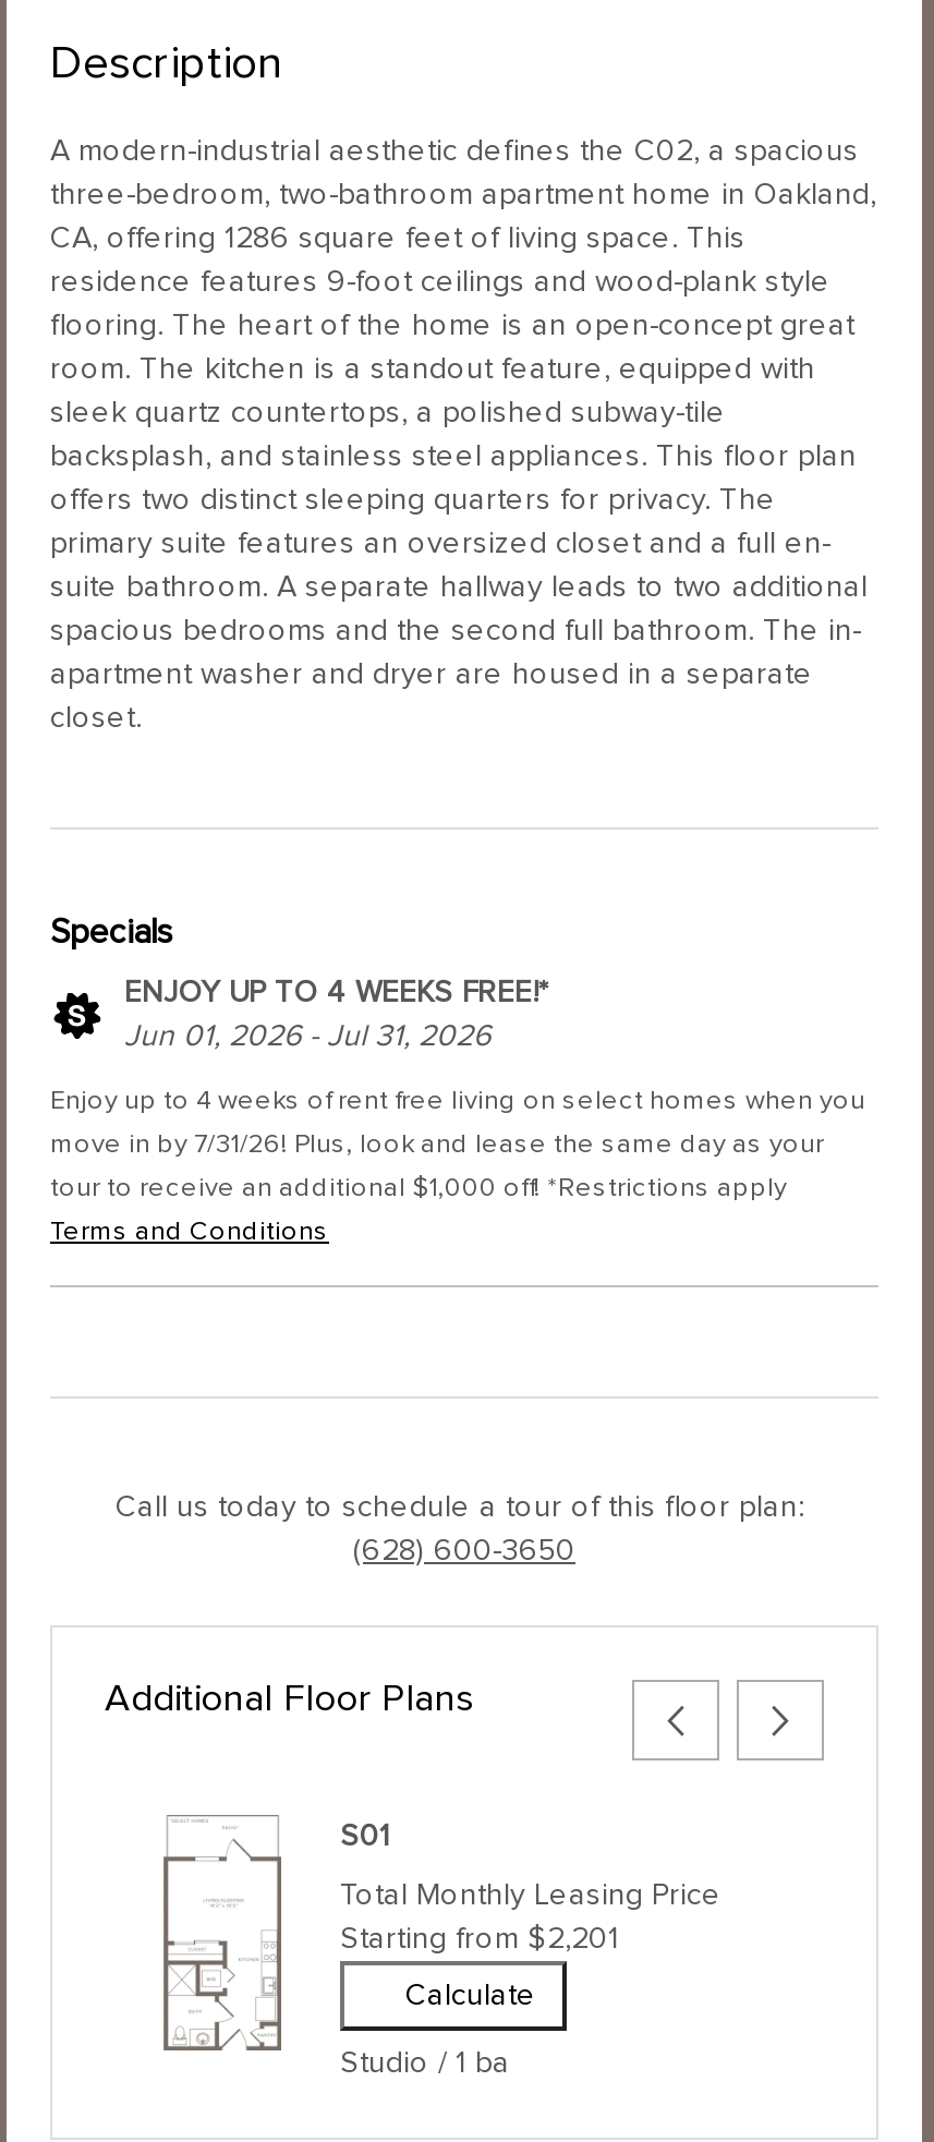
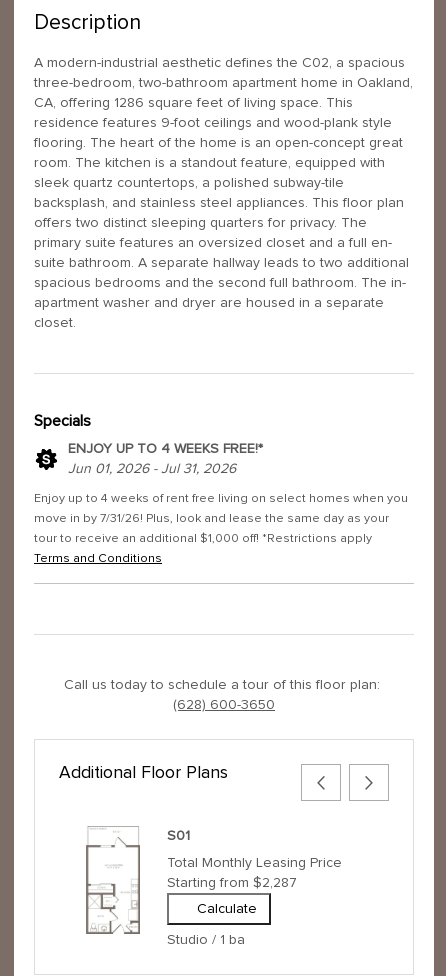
- Starting from $2,201
+ Starting from $2,287
